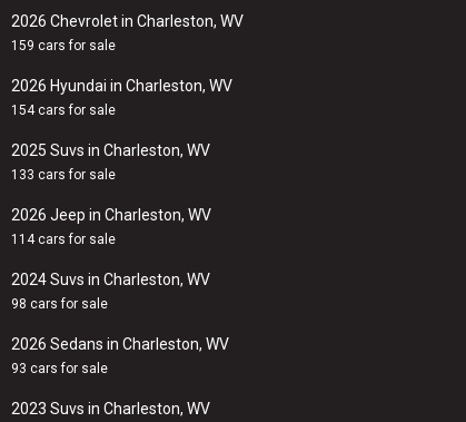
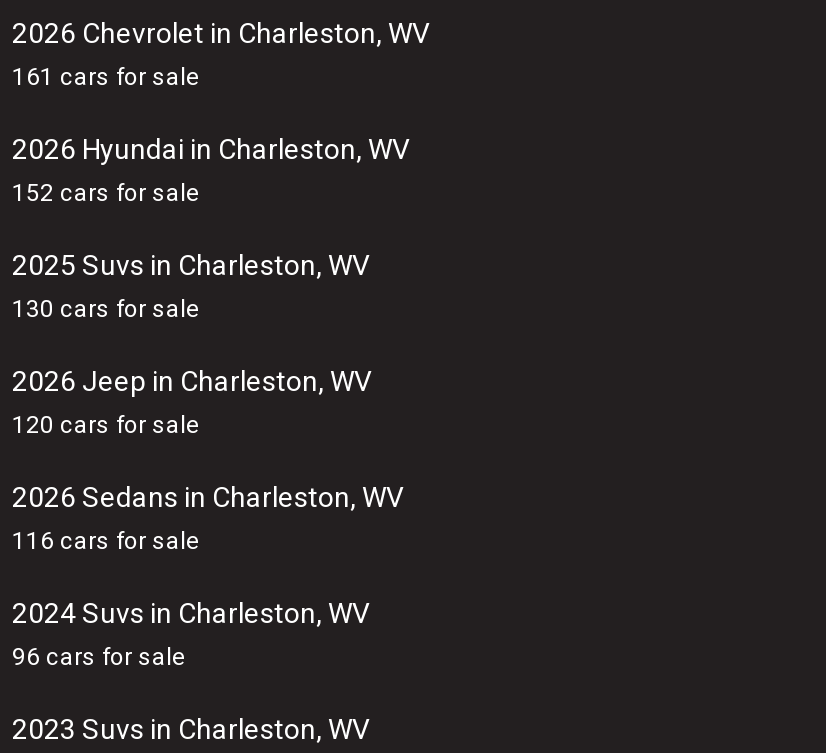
- 159 cars for sale
+ 161 cars for sale

- 154 cars for sale
+ 152 cars for sale

- 133 cars for sale
+ 130 cars for sale

- 114 cars for sale
+ 120 cars for sale
+ 116 cars for sale

moved down: 2024 Suvs in Charleston, WV

- 98 cars for sale
- 93 cars for sale
+ 96 cars for sale

moved up: 2026 Sedans in Charleston, WV
